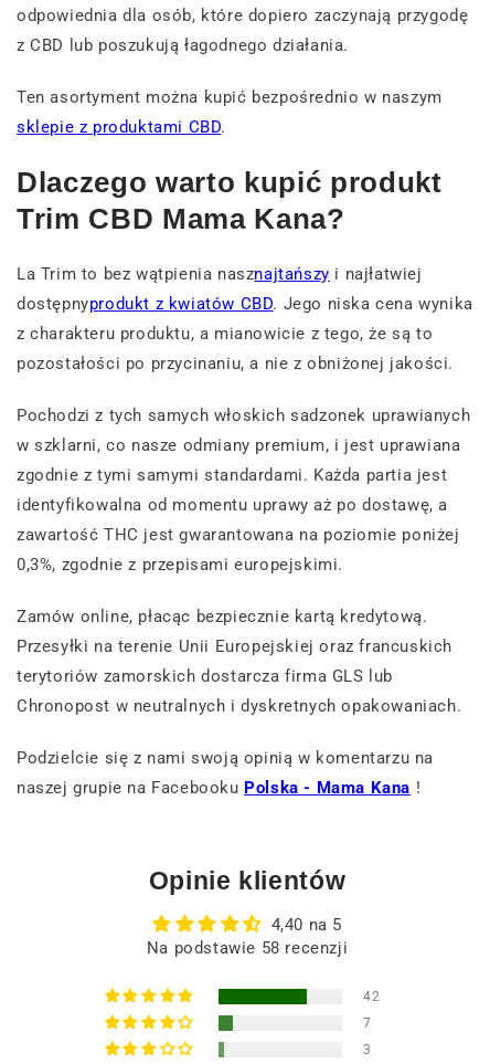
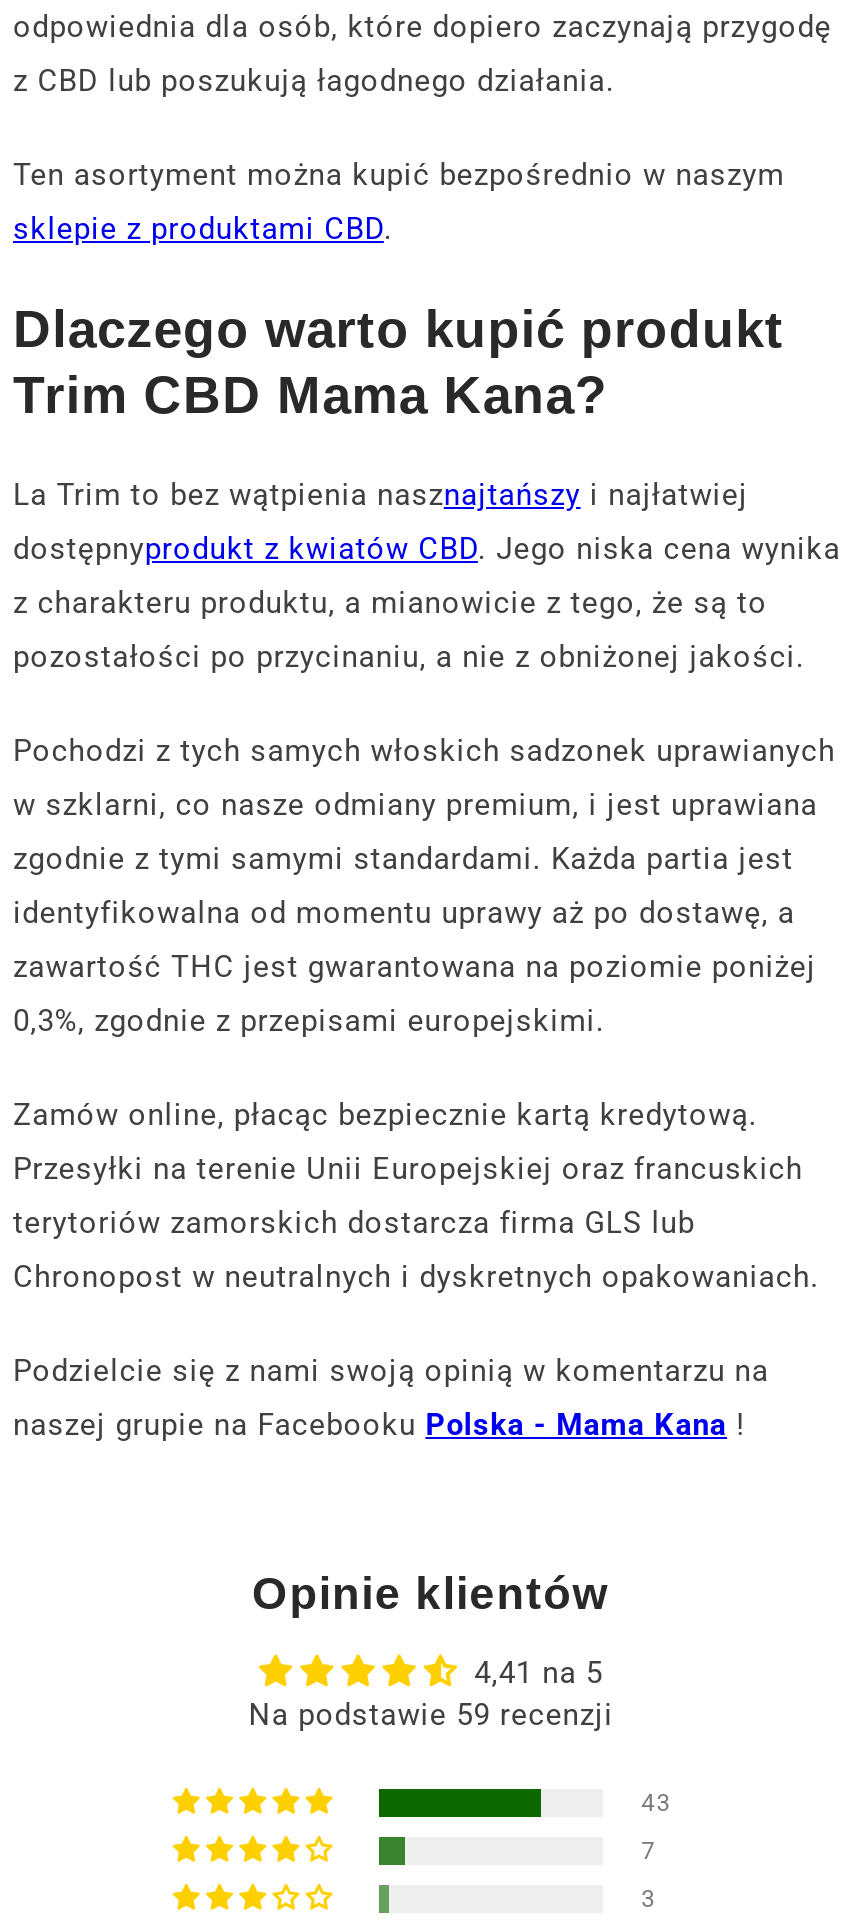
- 4,40 na 5
+ 4,41 na 5

- Na podstawie 58 recenzji
+ Na podstawie 59 recenzji

- 42
+ 43
